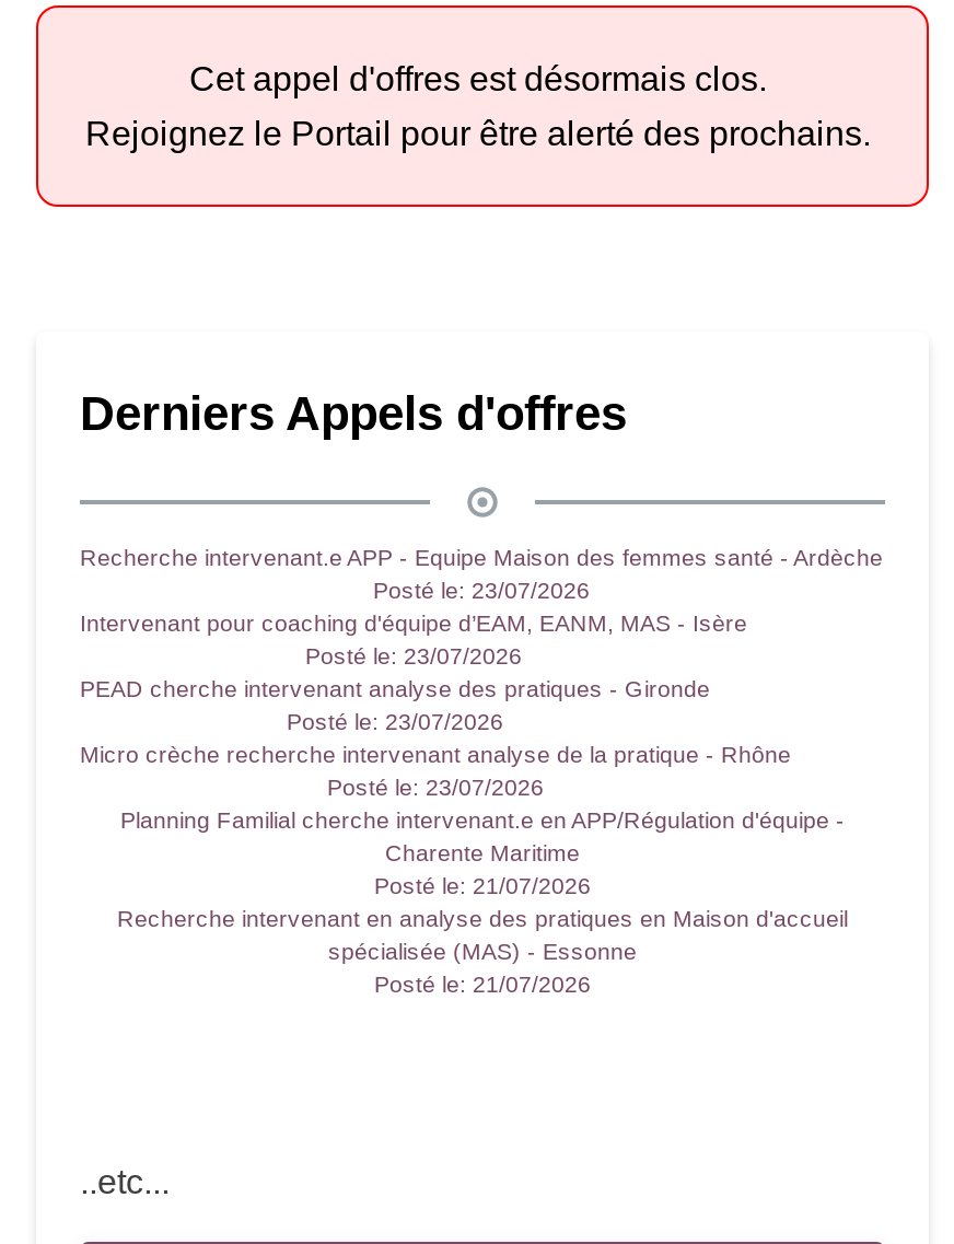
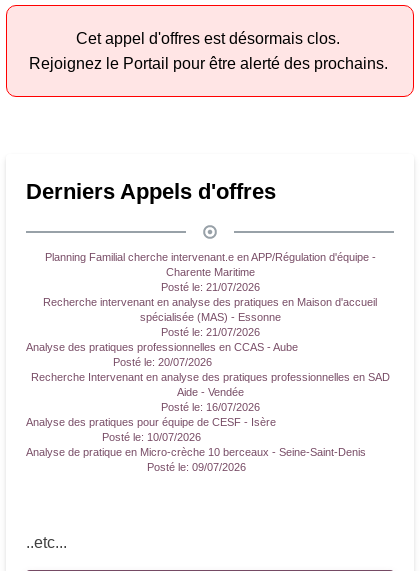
- Recherche intervenant.e APP - Equipe Maison des femmes santé - Ardèche
- Posté le: 23/07/2026
- Intervenant pour coaching d'équipe d’EAM, EANM, MAS - Isère
- Posté le: 23/07/2026
- PEAD cherche intervenant analyse des pratiques - Gironde
- Posté le: 23/07/2026
- Micro crèche recherche intervenant analyse de la pratique - Rhône
- Posté le: 23/07/2026

moved up: Planning Familial cherche intervenant.e en APP/Régulation d'équipe - | Charente Maritime | Posté le: 21/07/2026 | Recherche intervenant en analyse des pratiques en Maison d'accueil | spécialisée (MAS) - Essonne | Posté le: 21/07/2026

+ Analyse des pratiques professionnelles en CCAS - Aube
+ Posté le: 20/07/2026
+ Recherche Intervenant en analyse des pratiques professionnelles en SAD
+ Aide - Vendée
+ Posté le: 16/07/2026
+ Analyse des pratiques pour équipe de CESF - Isère
+ Posté le: 10/07/2026
+ Analyse de pratique en Micro-crèche 10 berceaux - Seine-Saint-Denis
+ Posté le: 09/07/2026
